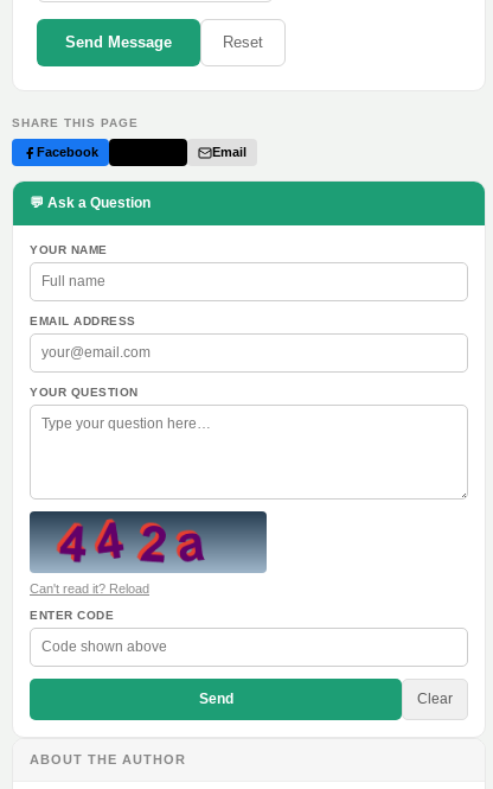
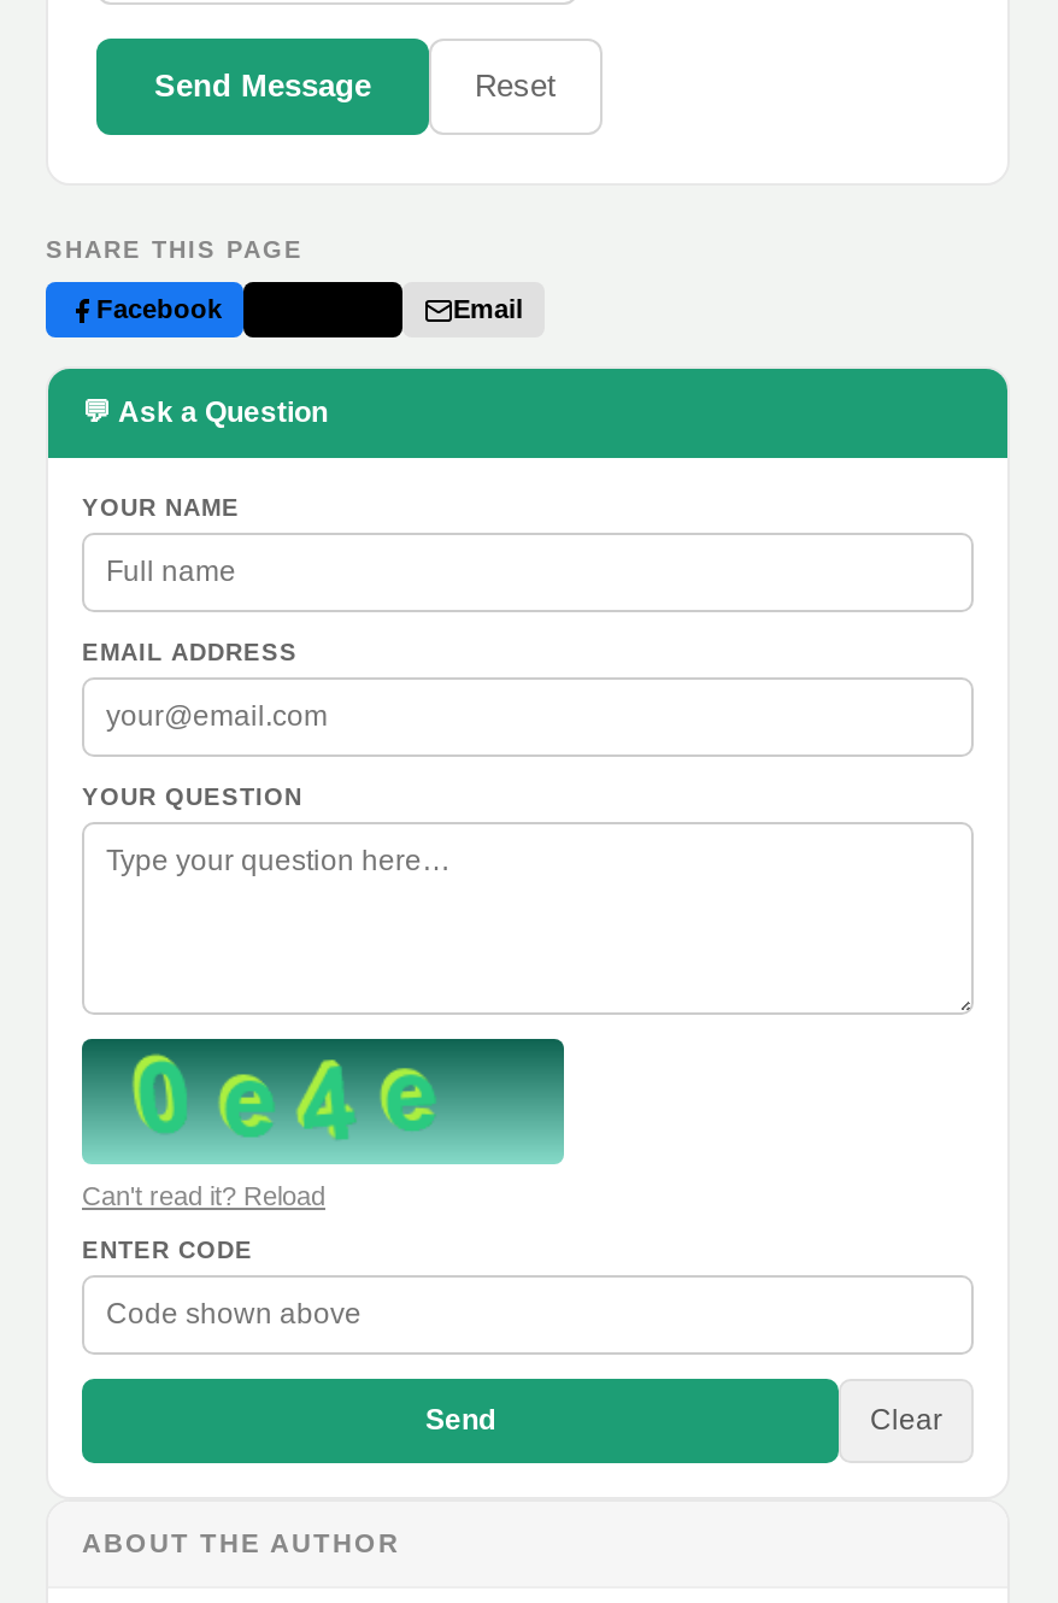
- [image]
+ [image]
